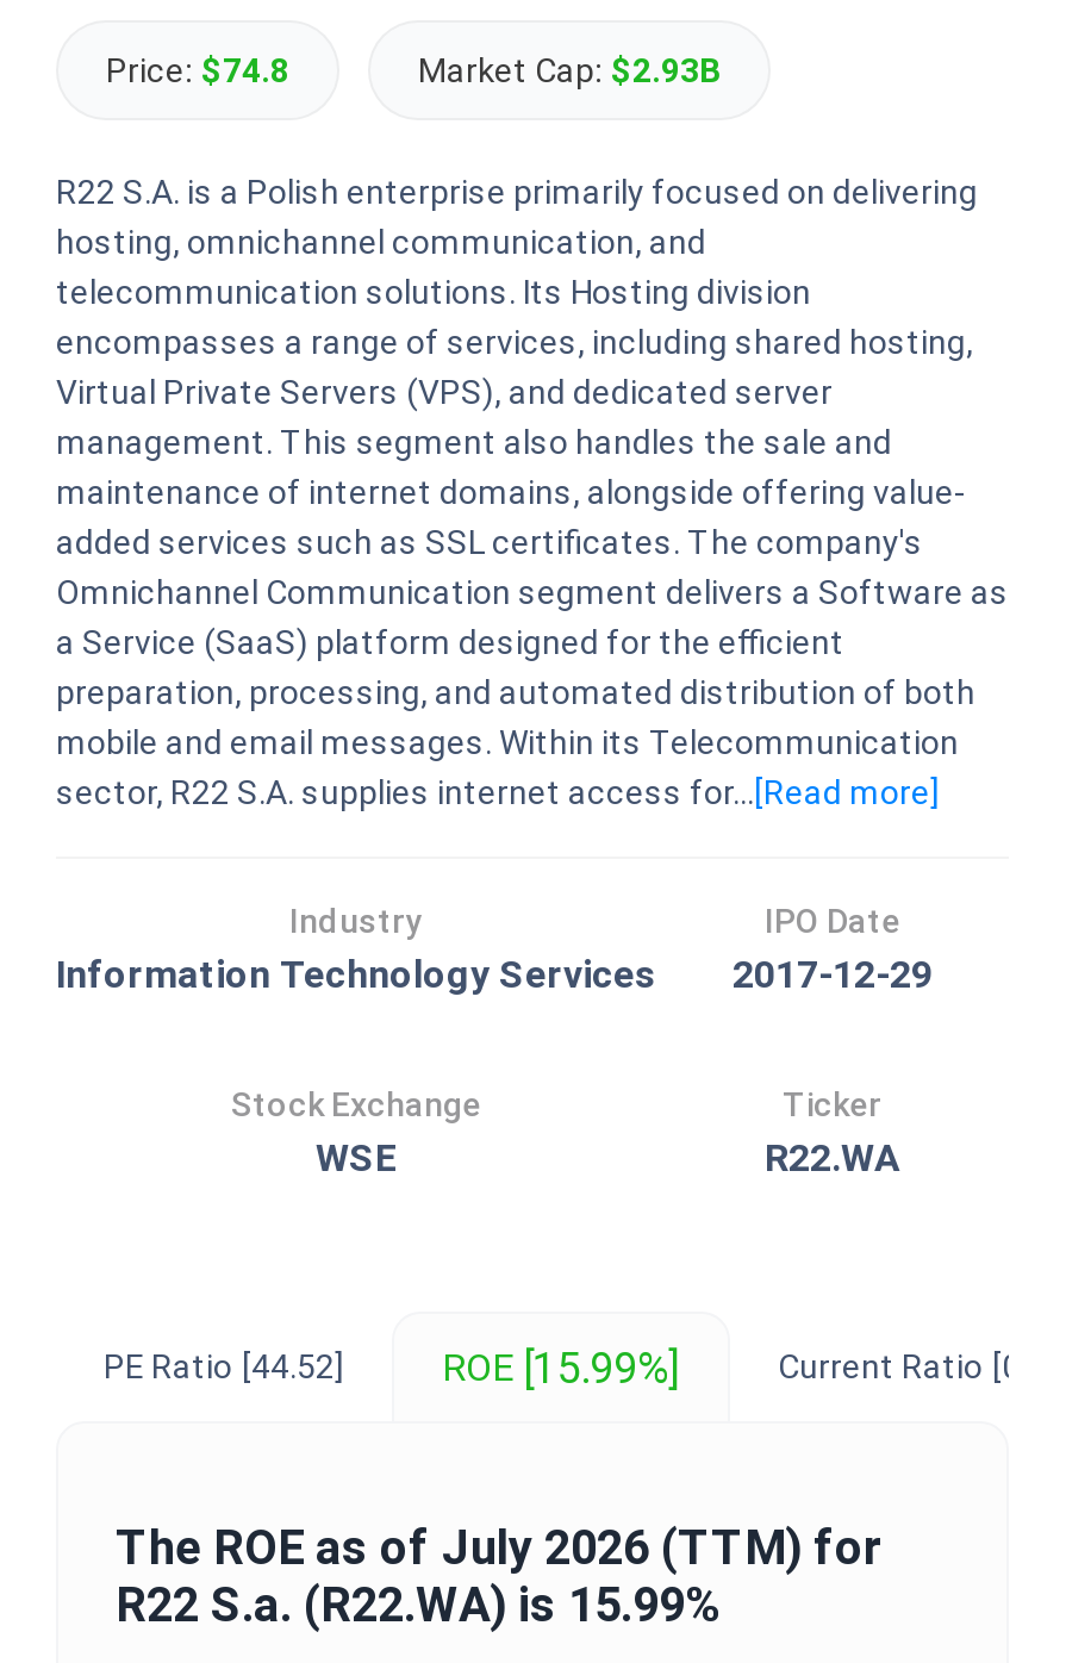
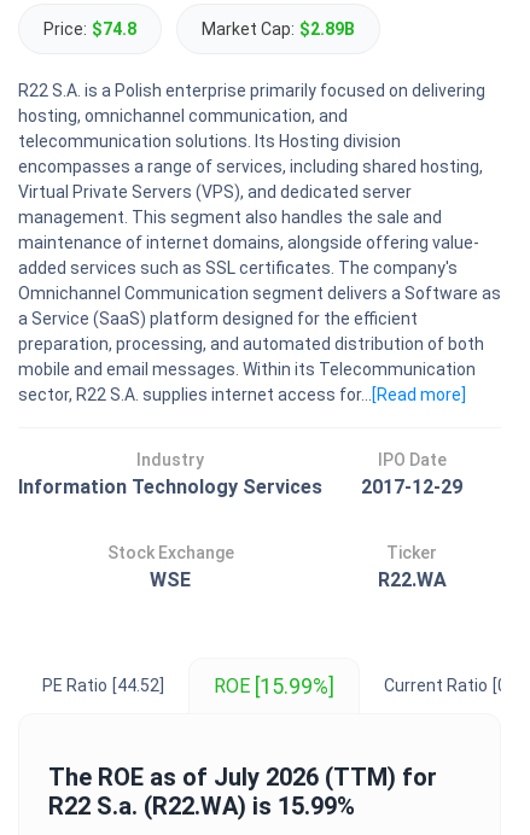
- Market Cap: $2.93B
+ Market Cap: $2.89B
